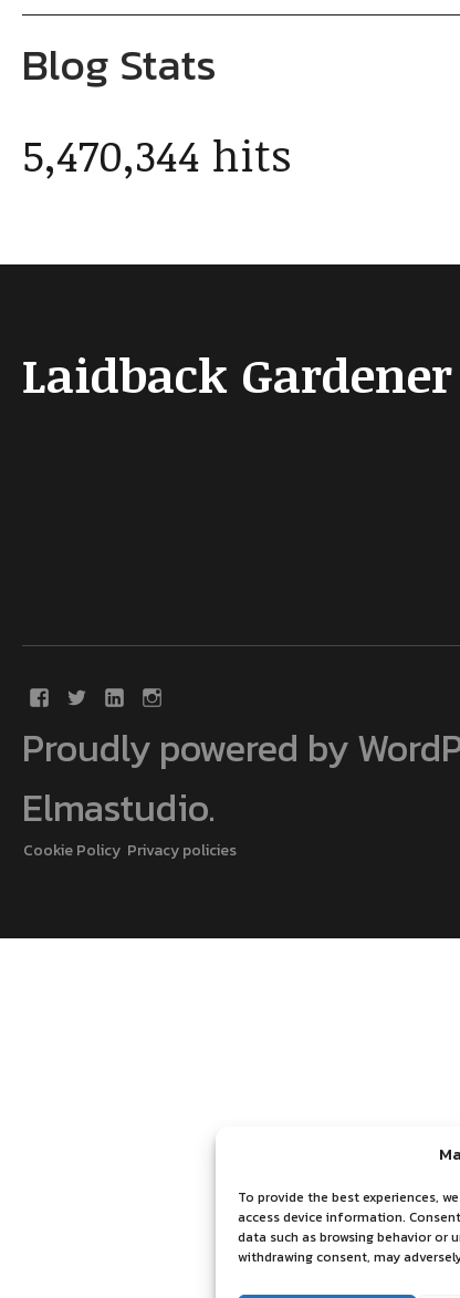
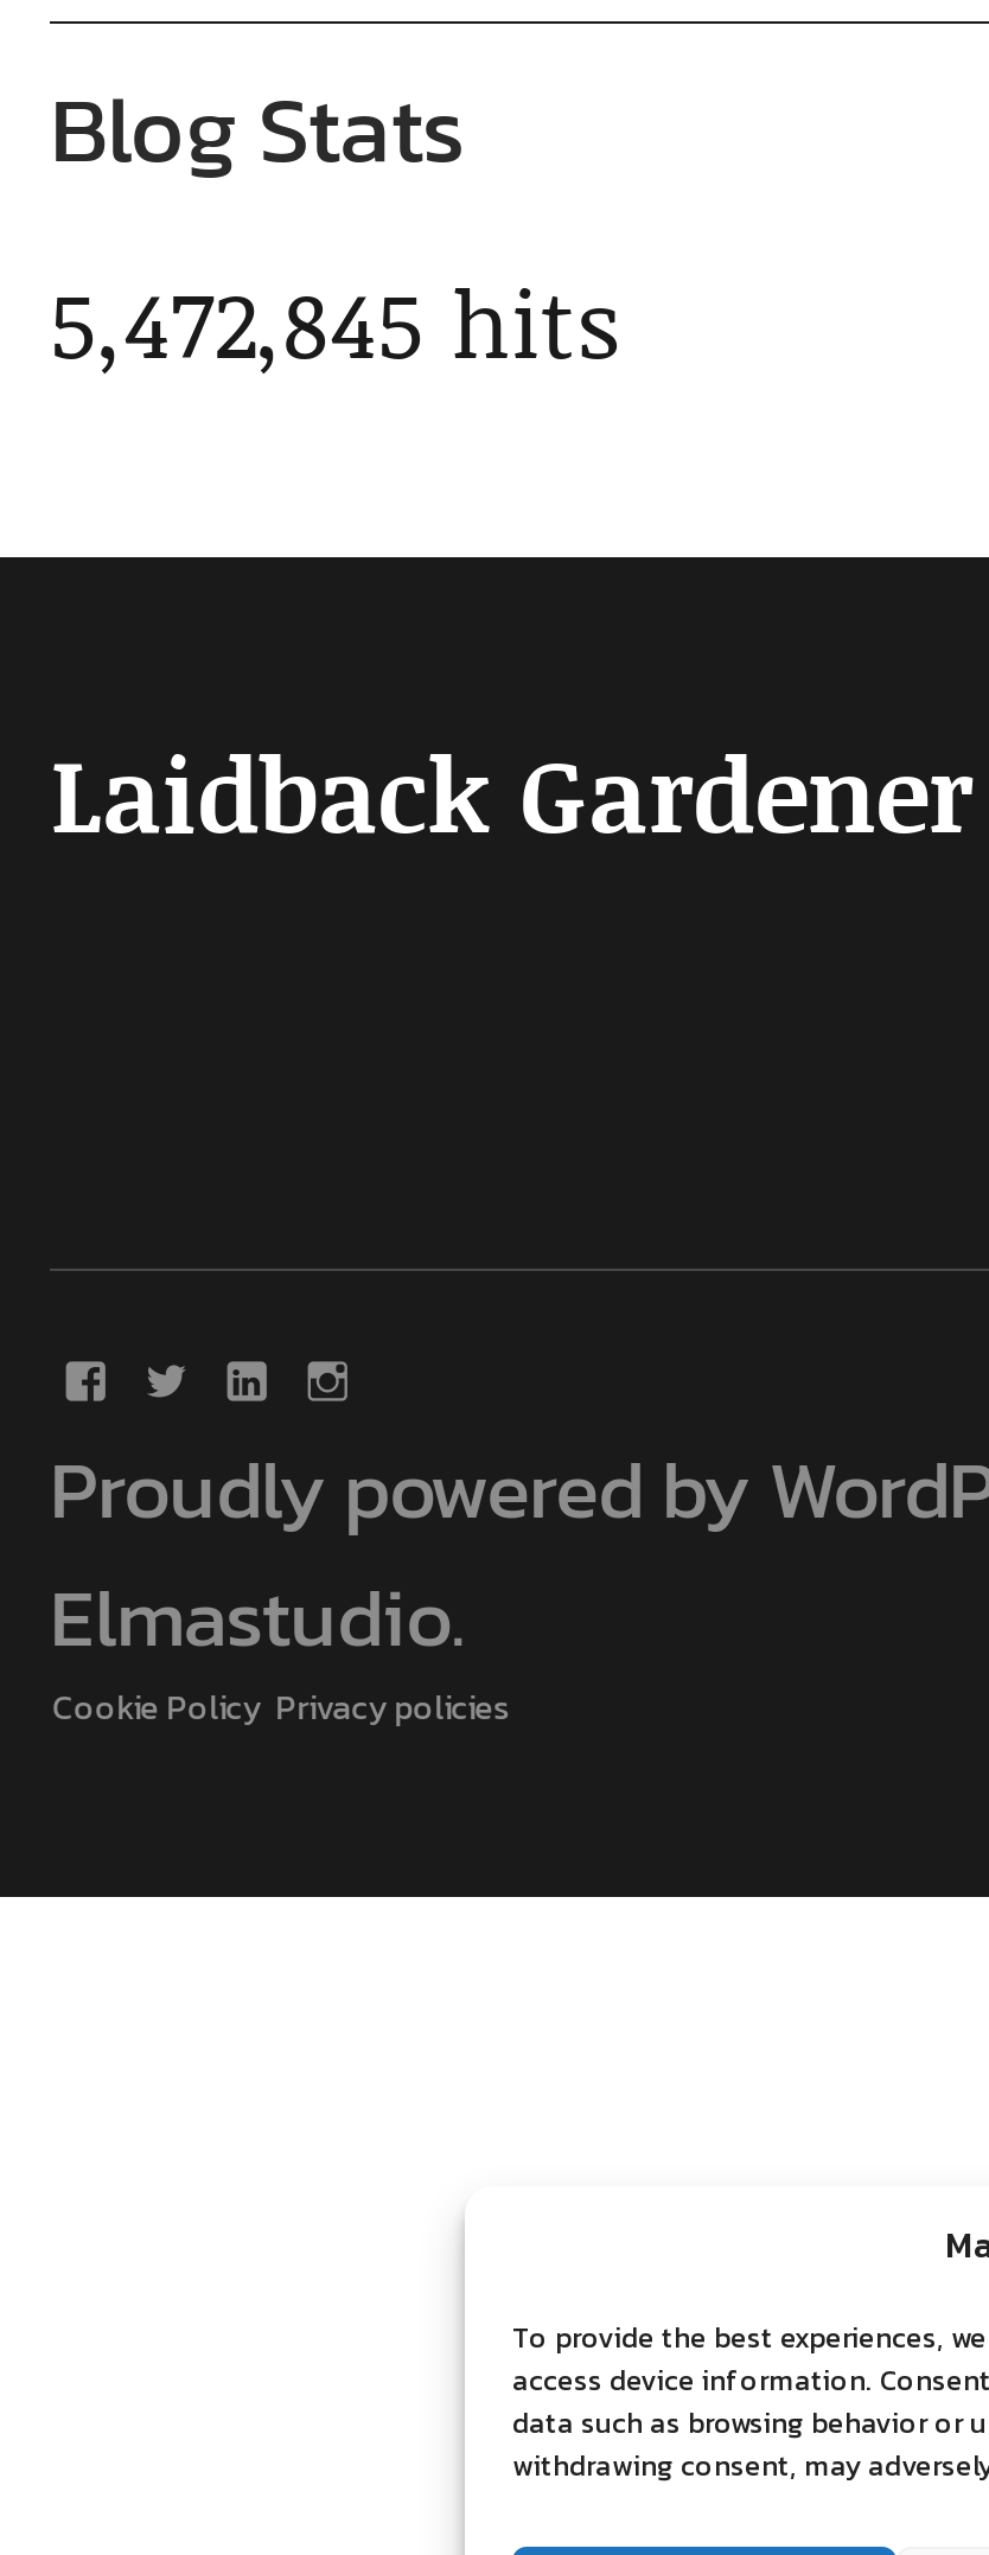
- 5,470,344 hits
+ 5,472,845 hits
